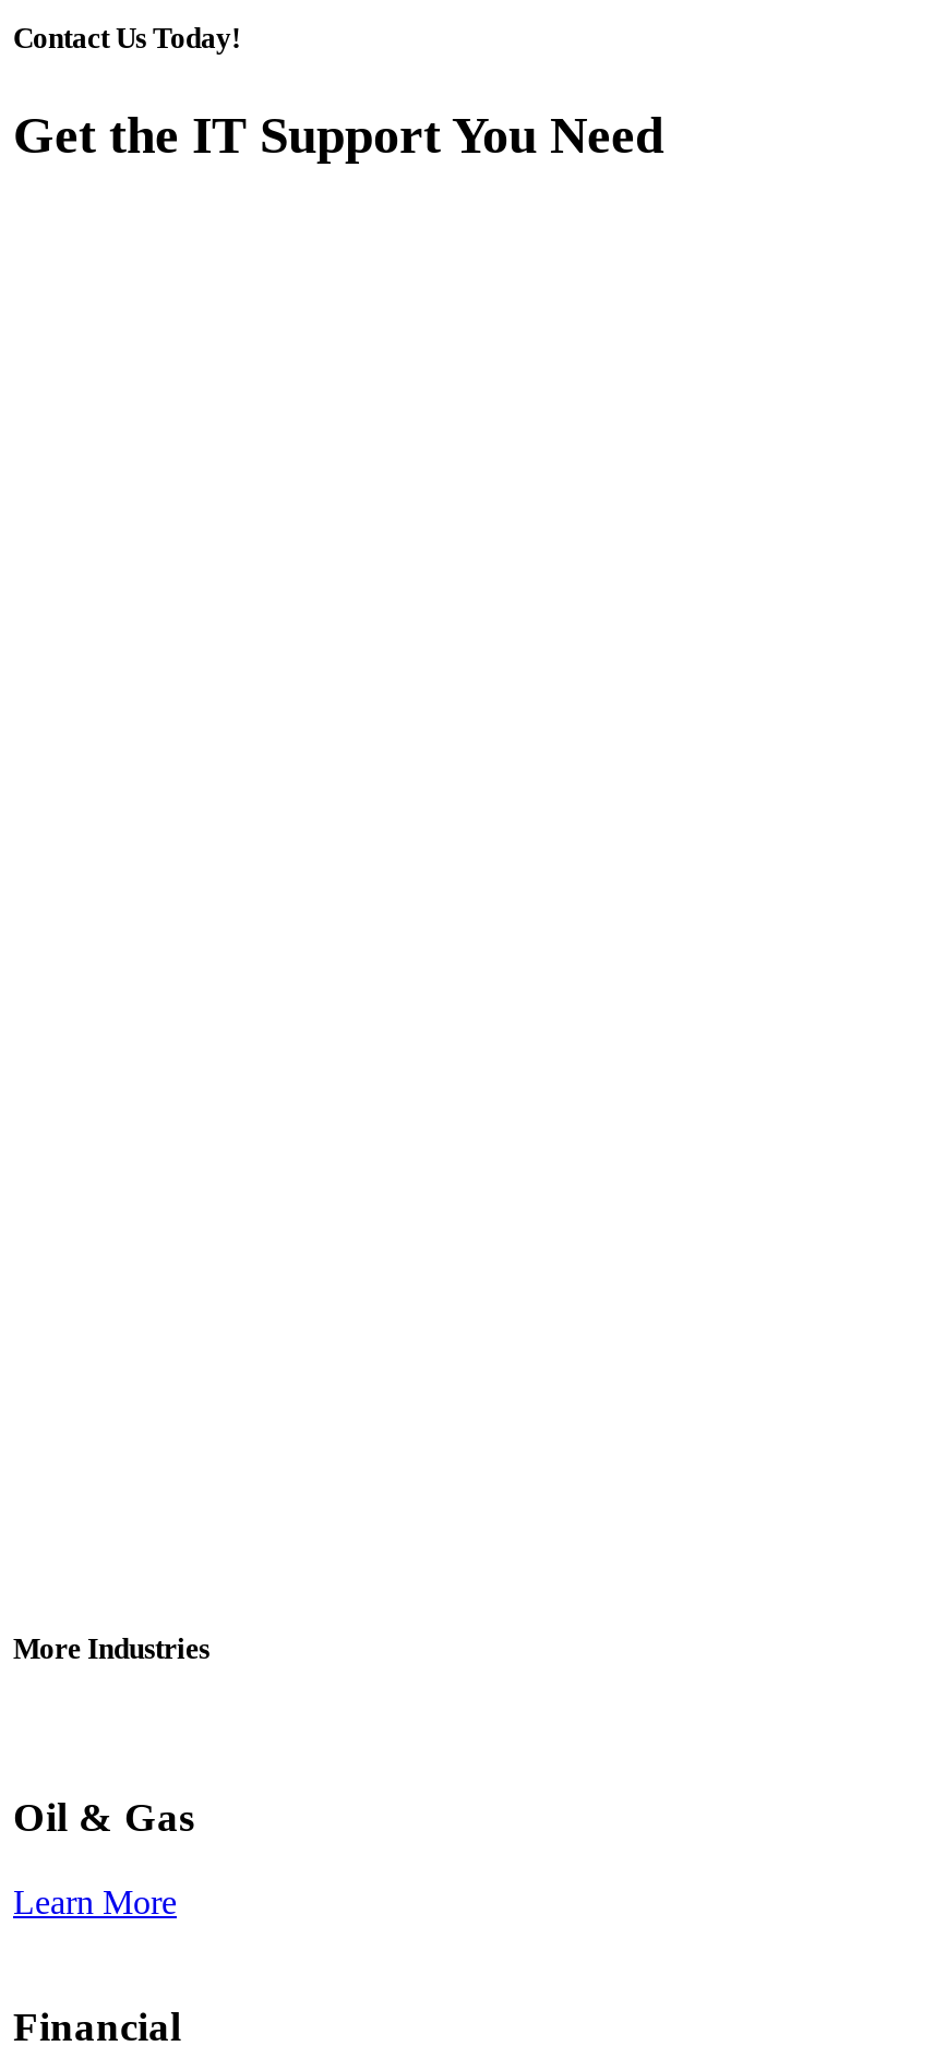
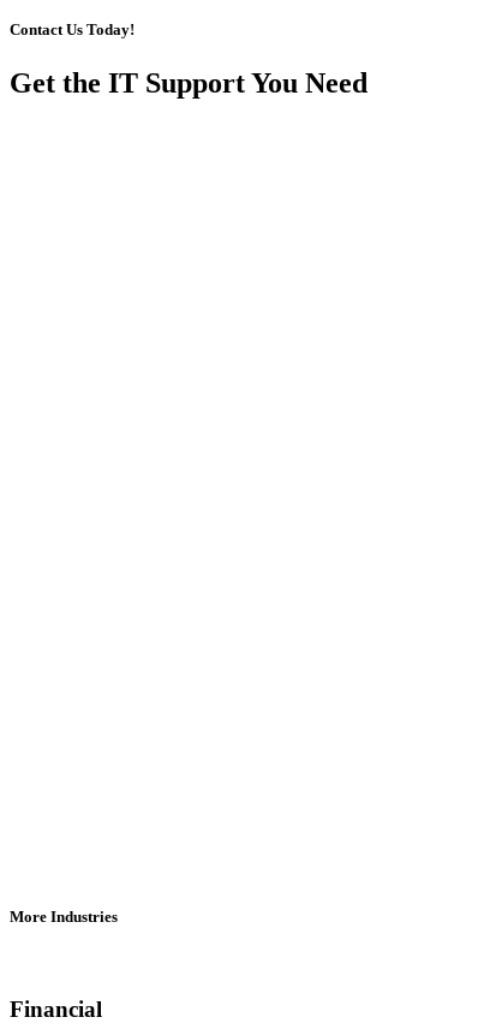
- Oil & Gas
- Learn More
